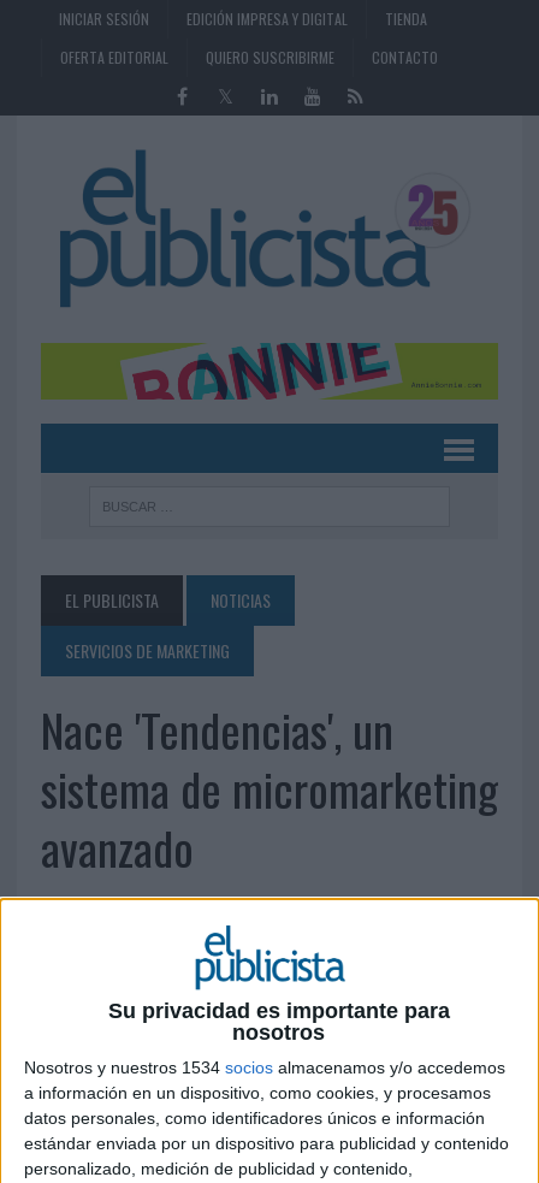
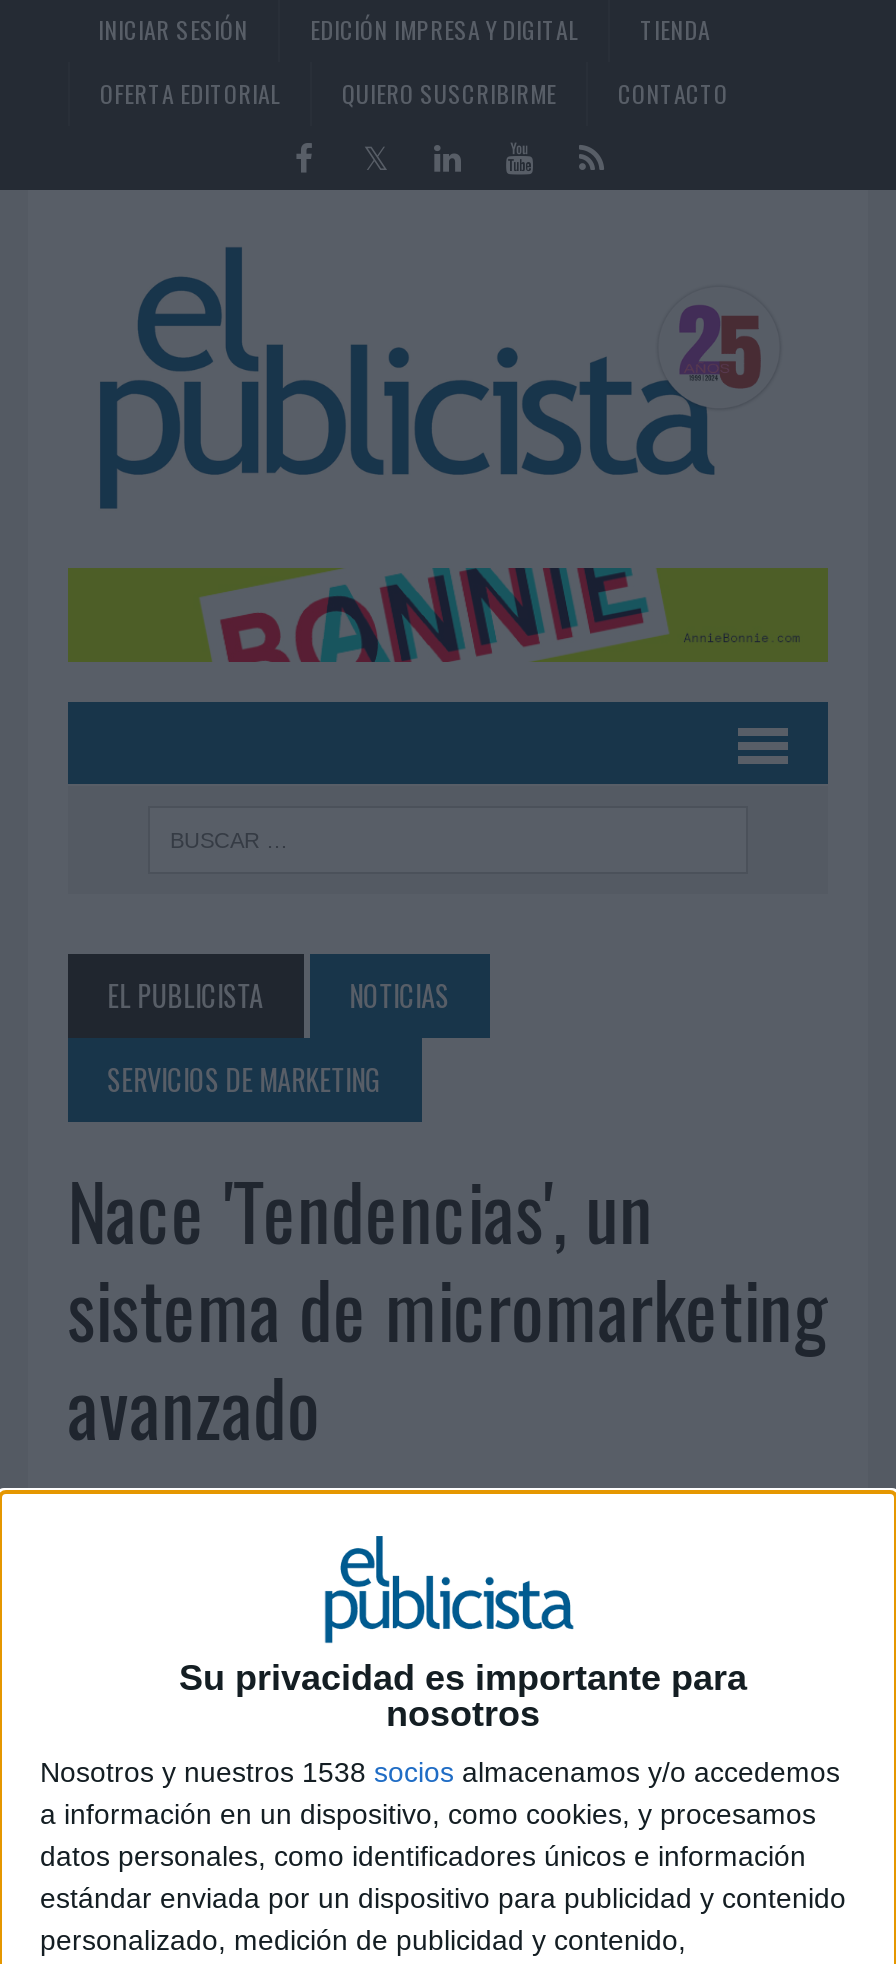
- Nosotros y nuestros 1534 socios almacenamos y/o accedemos
+ Nosotros y nuestros 1538 socios almacenamos y/o accedemos
